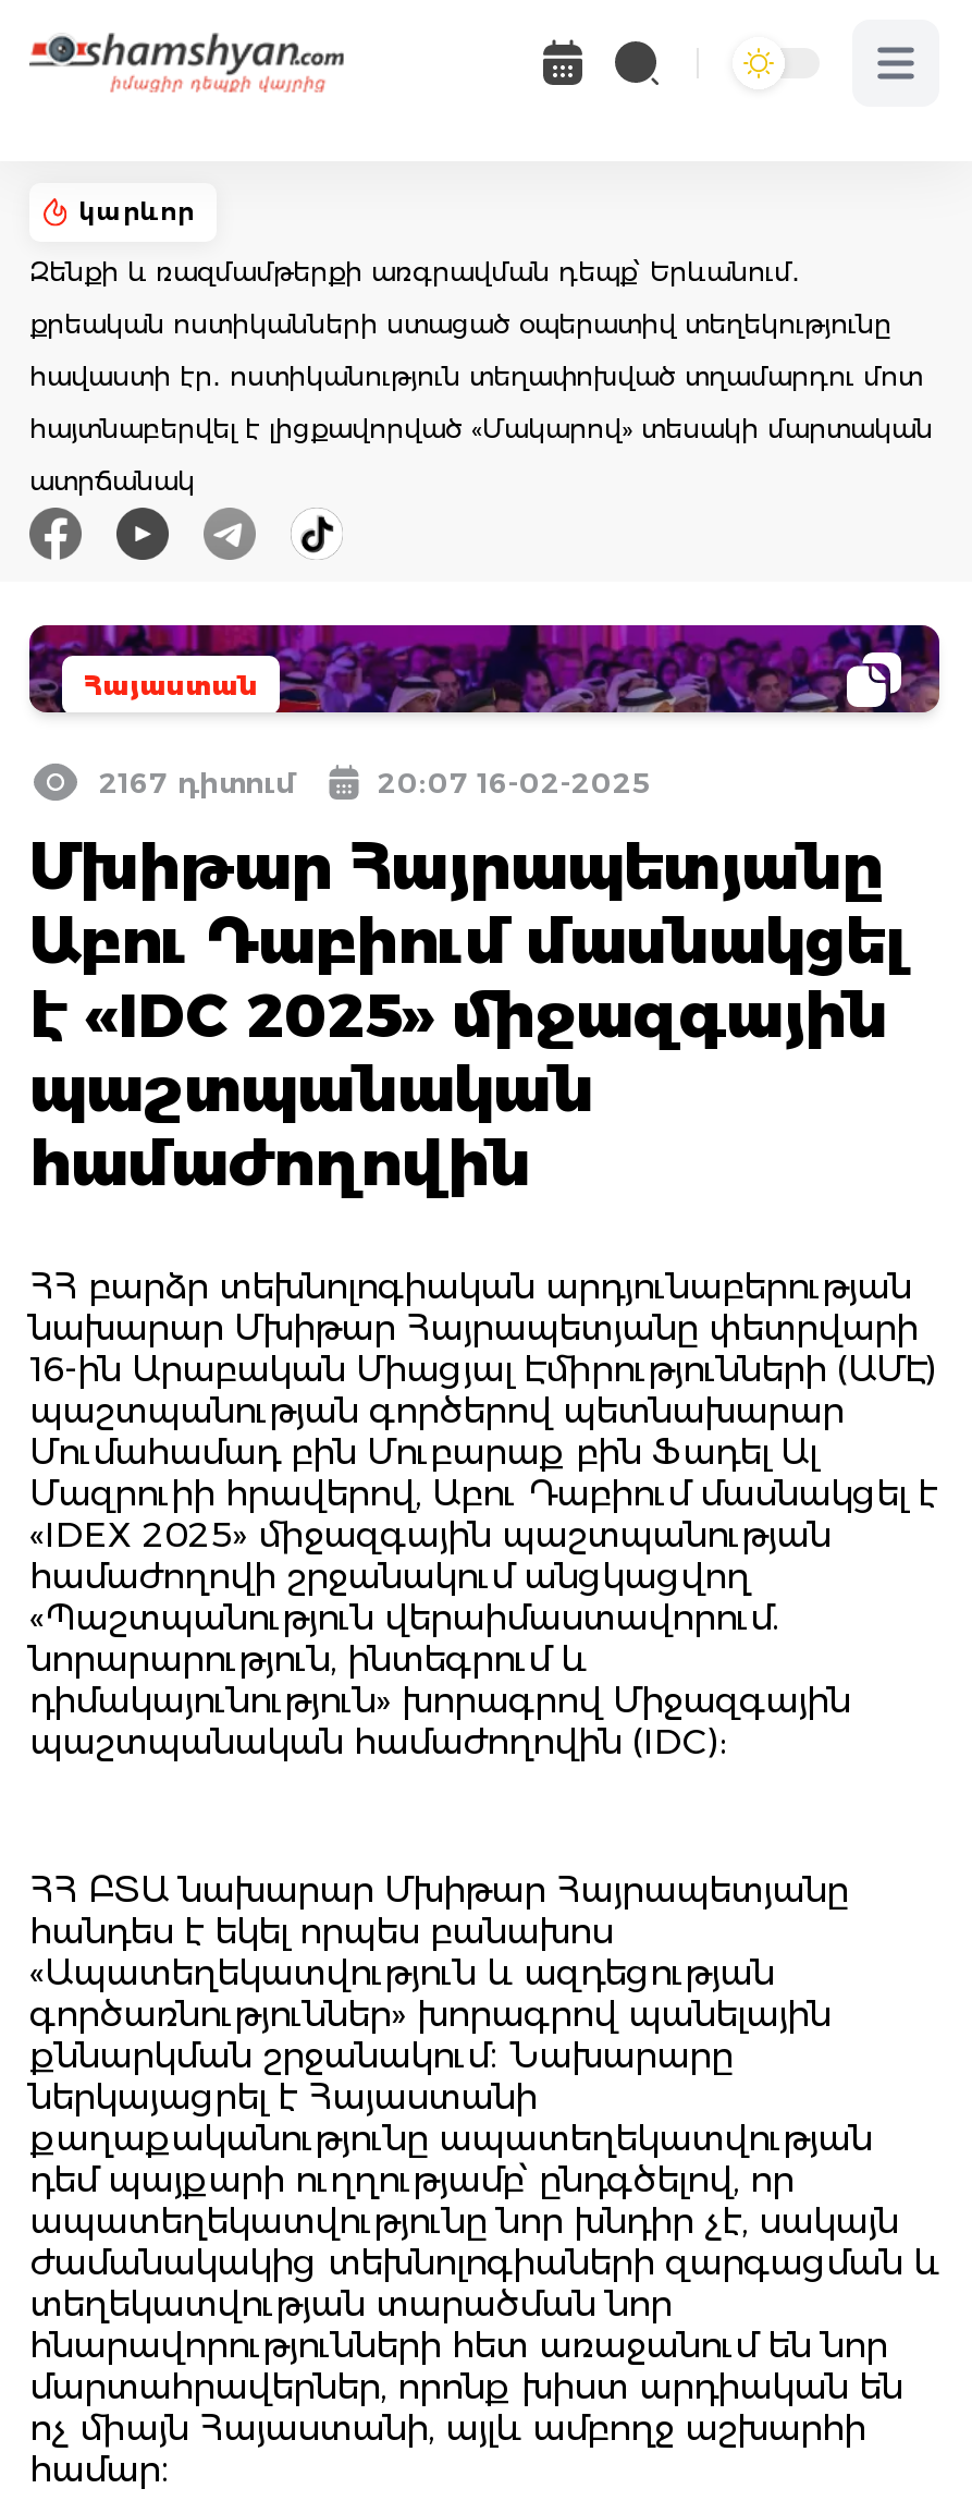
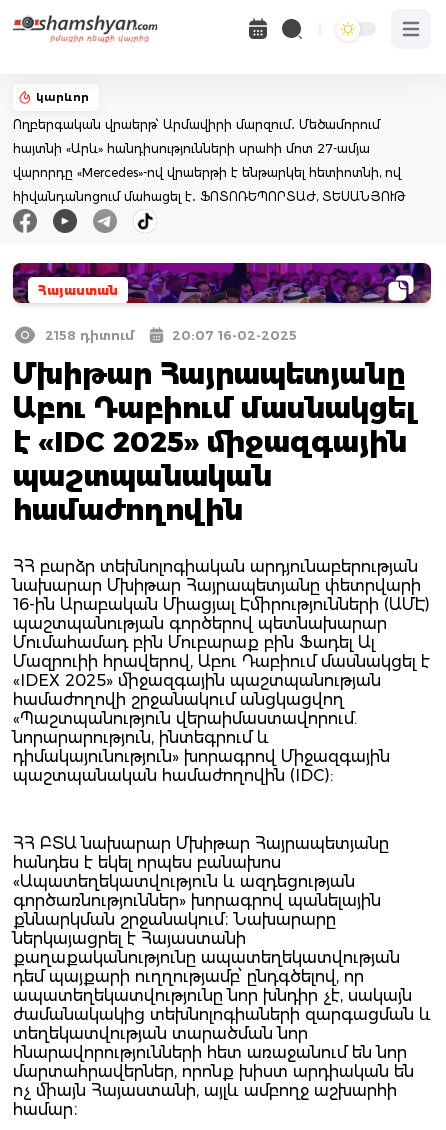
- Զենքի և ռազմամթերքի առգրավման դեպք՝ Երևանում․
- քրեական ոստիկանների ստացած օպերատիվ տեղեկությունը
- հավաստի էր․ ոստիկանություն տեղափոխված տղամարդու մոտ
- հայտնաբերվել է լիցքավորված «Մակարով» տեսակի մարտական
- ատրճանակ
+ Ողբերգական վրաերթ՝ Արմավիրի մարզում․ Մեծամորում
+ հայտնի «Արև» հանդիսությունների սրահի մոտ 27-ամյա
+ վարորդը «Mercedes»-ով վրաերթի է ենթարկել հետիոտնի, ով
+ հիվանդանոցում մահացել է․ ՖՈՏՈՌԵՊՈՐՏԱԺ, ՏԵՍԱՆՅՈՒԹ

- 2167 դիտում
+ 2158 դիտում
